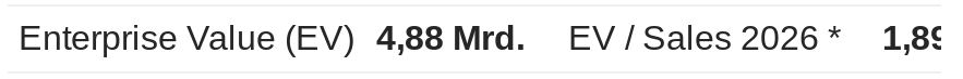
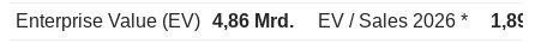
- Enterprise Value (EV) 4,88 Mrd.
+ Enterprise Value (EV) 4,86 Mrd.
